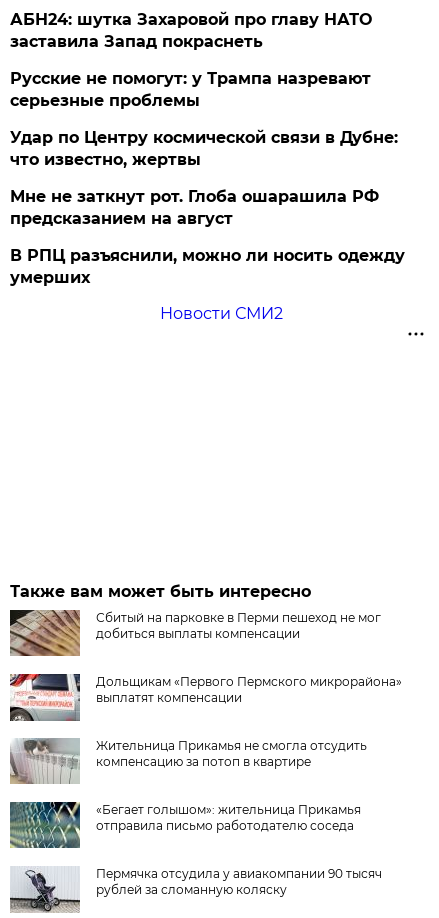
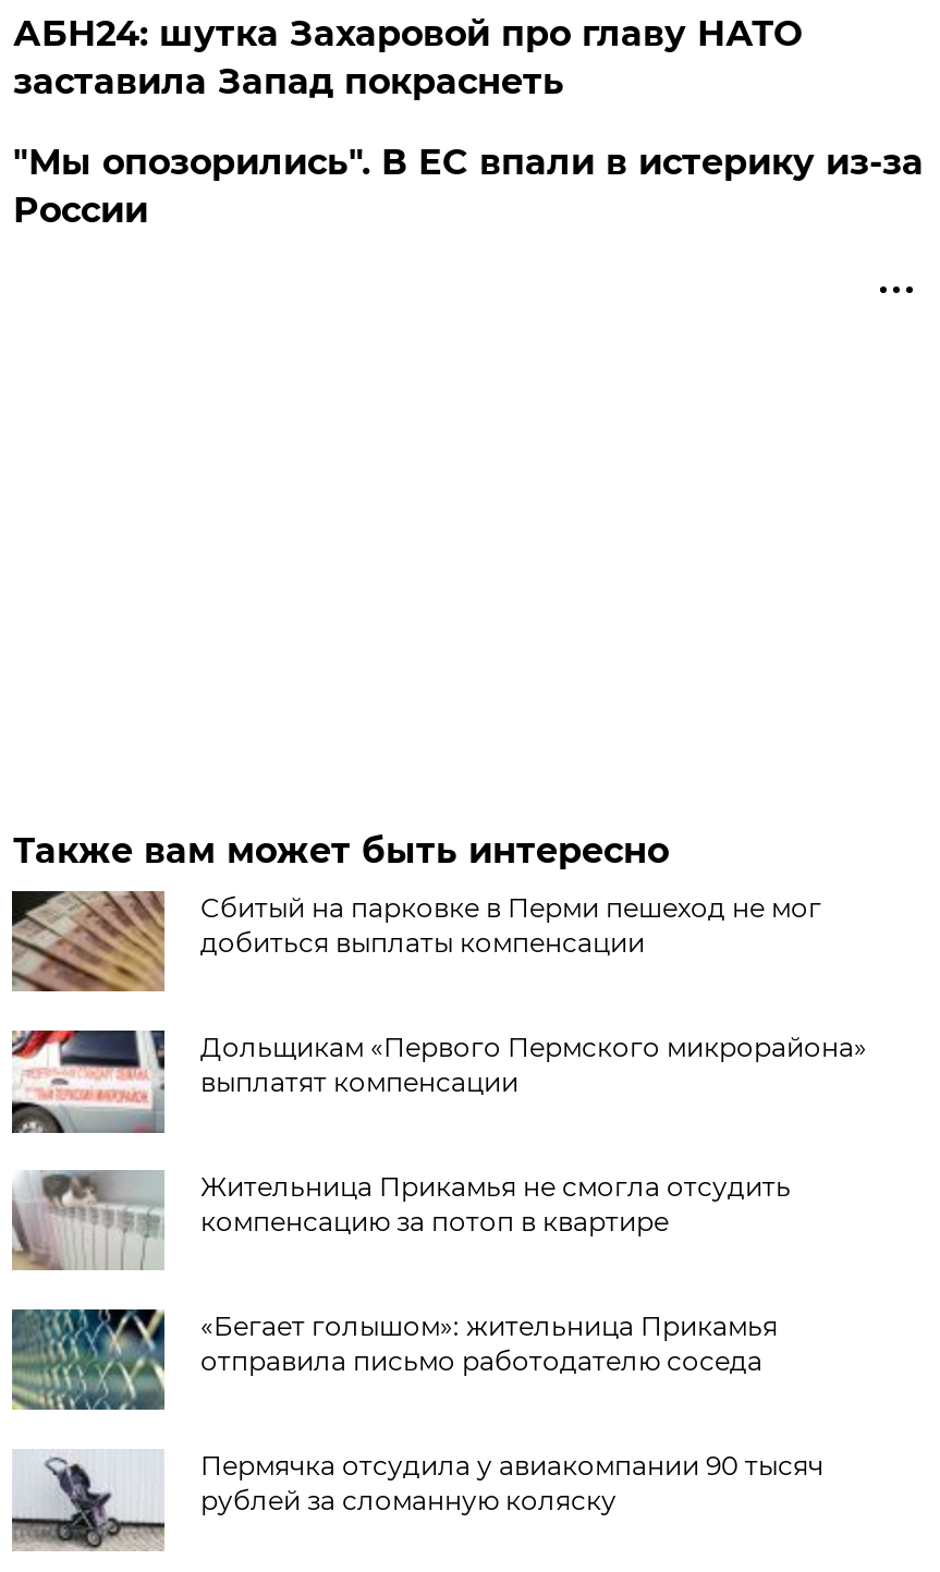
- Русские не помогут: у Трампа назревают
- серьезные проблемы
- Удар по Центру космической связи в Дубне:
- что известно, жертвы
- Мне не заткнут рот. Глоба ошарашила РФ
- предсказанием на август
- В РПЦ разъяснили, можно ли носить одежду
- умерших
- Новости СМИ2
+ "Мы опозорились". В ЕС впали в истерику из-за
+ России
